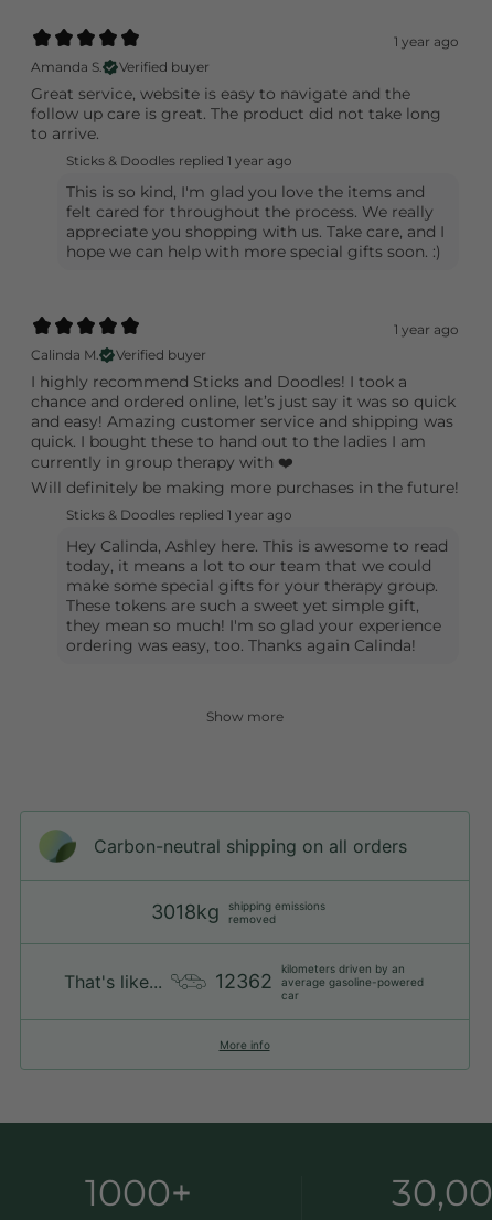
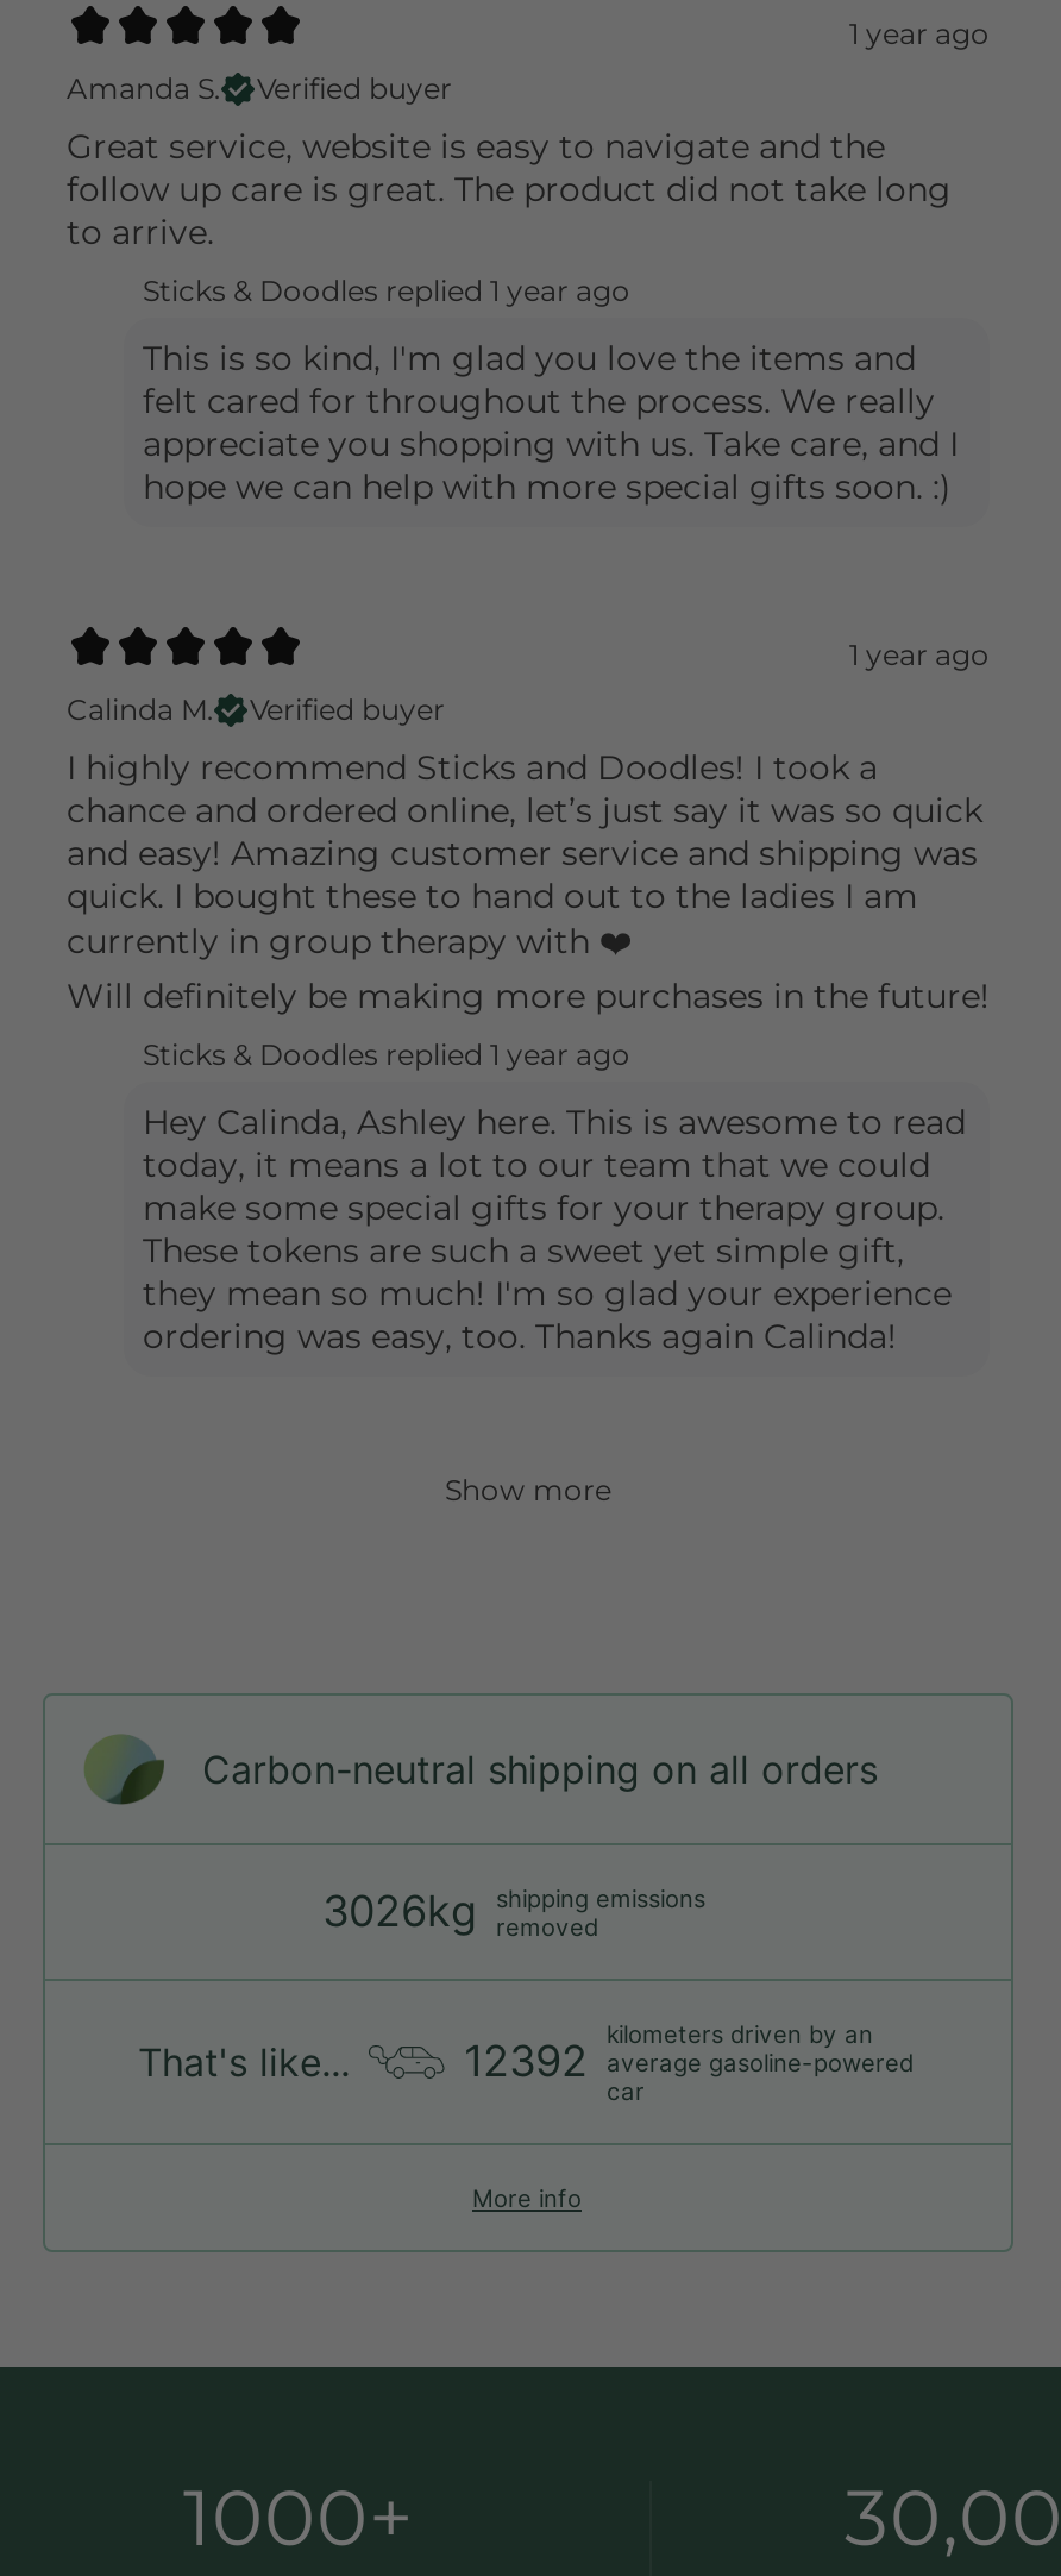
- 3018kg shipping emissions removed
+ 3026kg shipping emissions removed

- 12362 average gasoline-powered
+ 12392 average gasoline-powered
